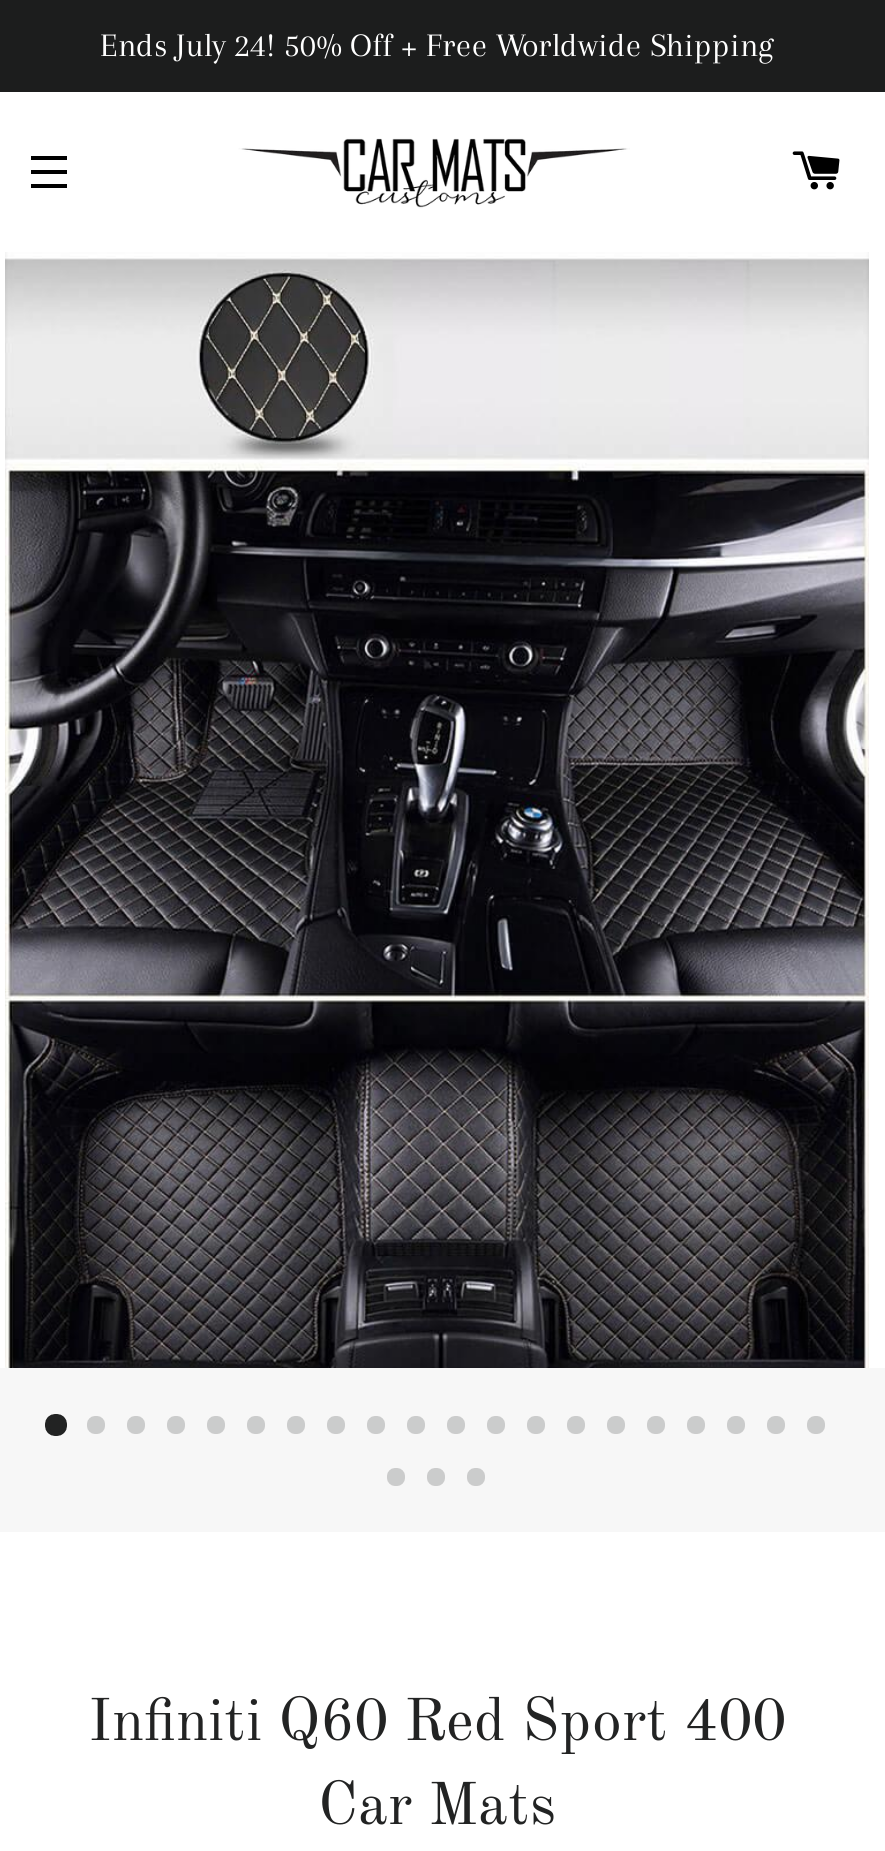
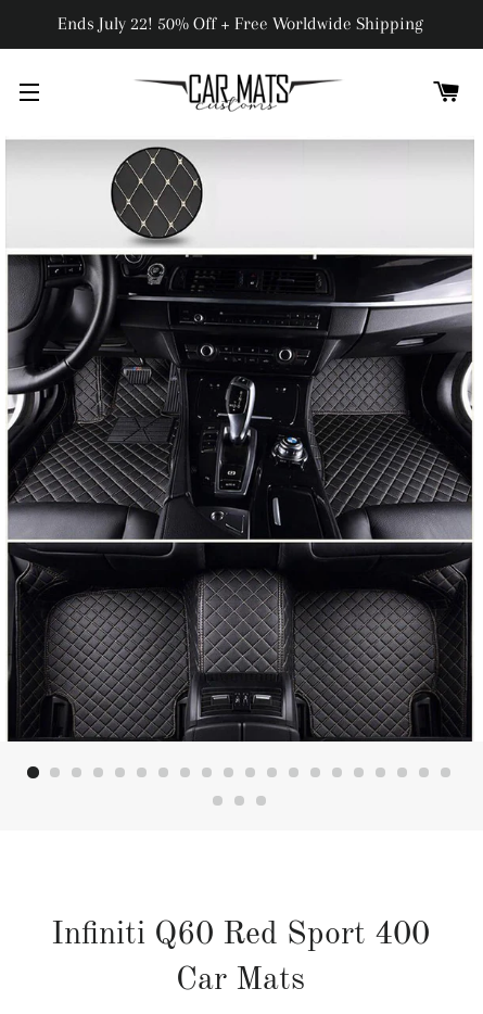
- Ends July 24! 50% Off + Free Worldwide Shipping
+ Ends July 22! 50% Off + Free Worldwide Shipping
